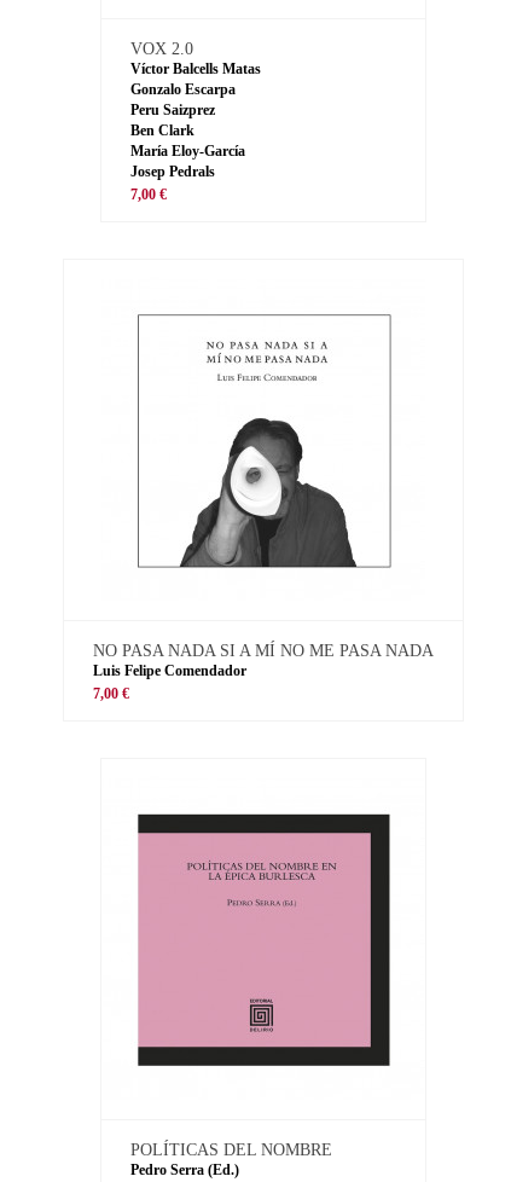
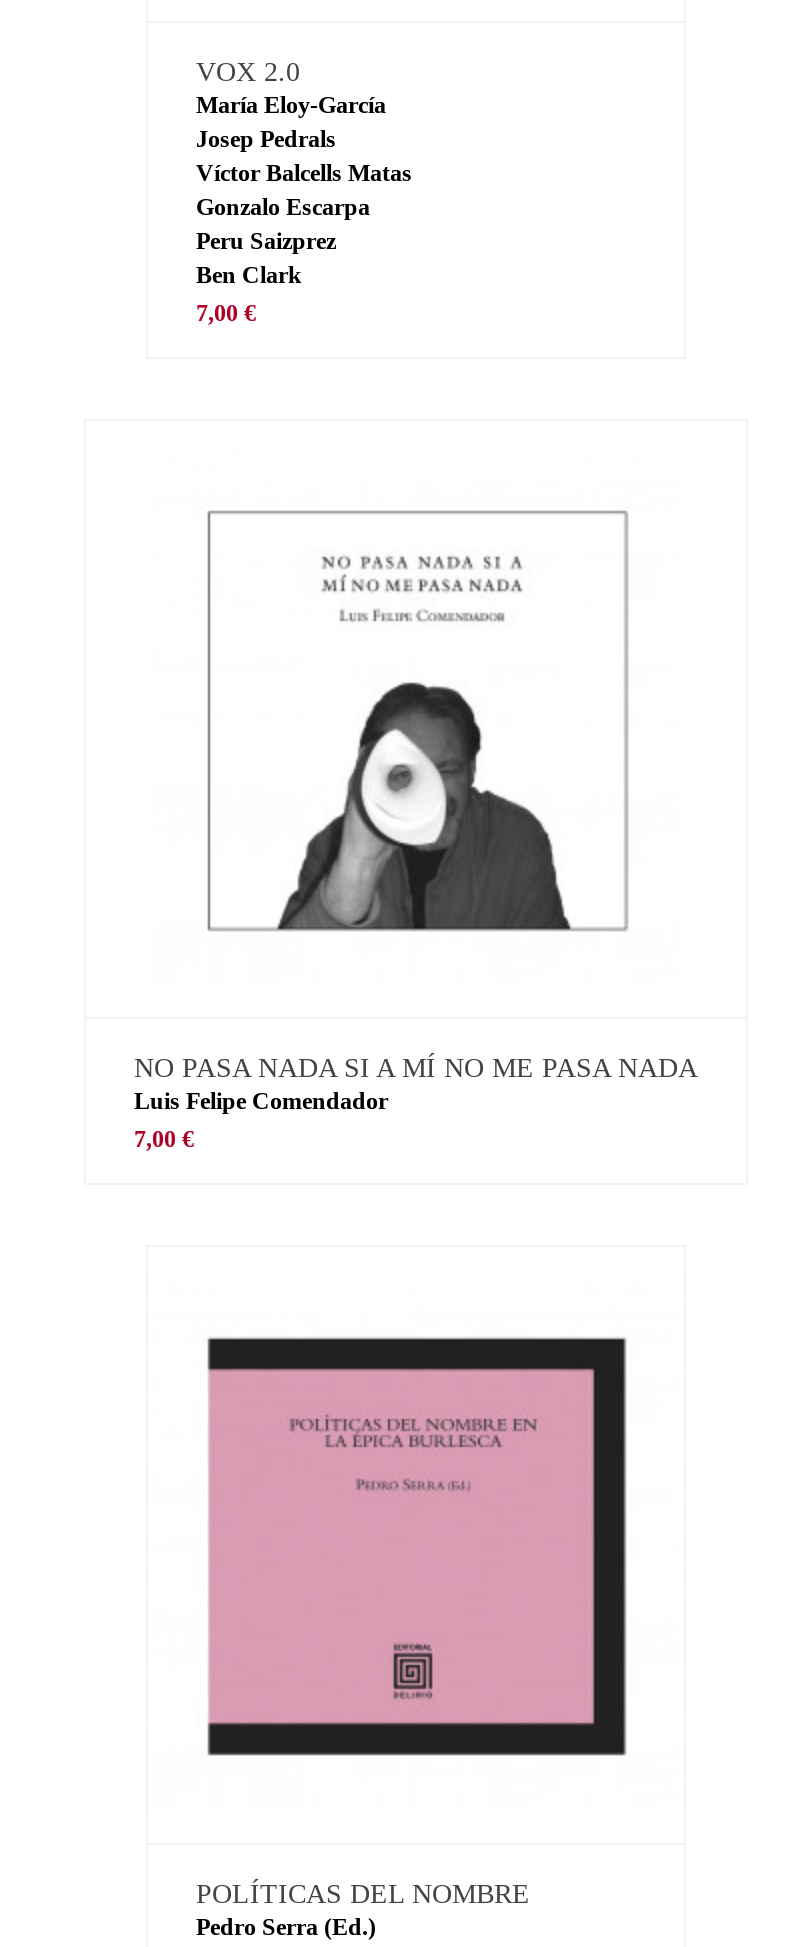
moved down: Víctor Balcells Matas | Gonzalo Escarpa | Peru Saizprez | Ben Clark

moved up: María Eloy-García | Josep Pedrals
